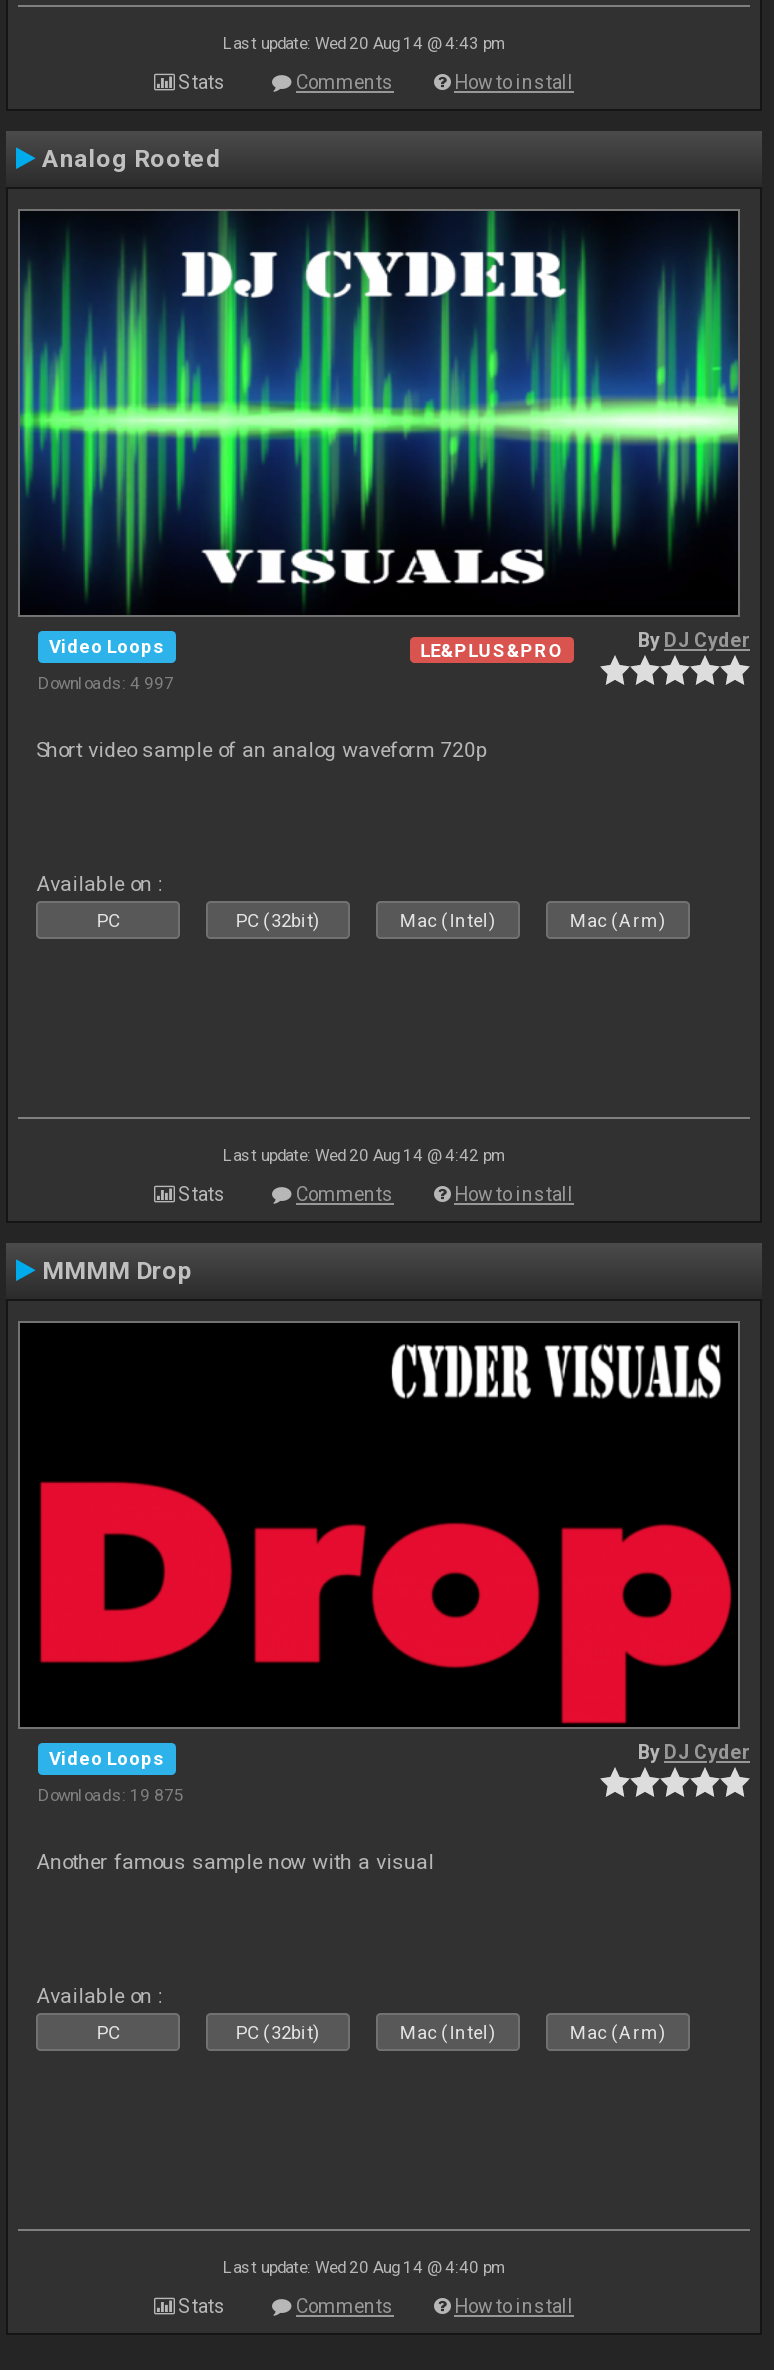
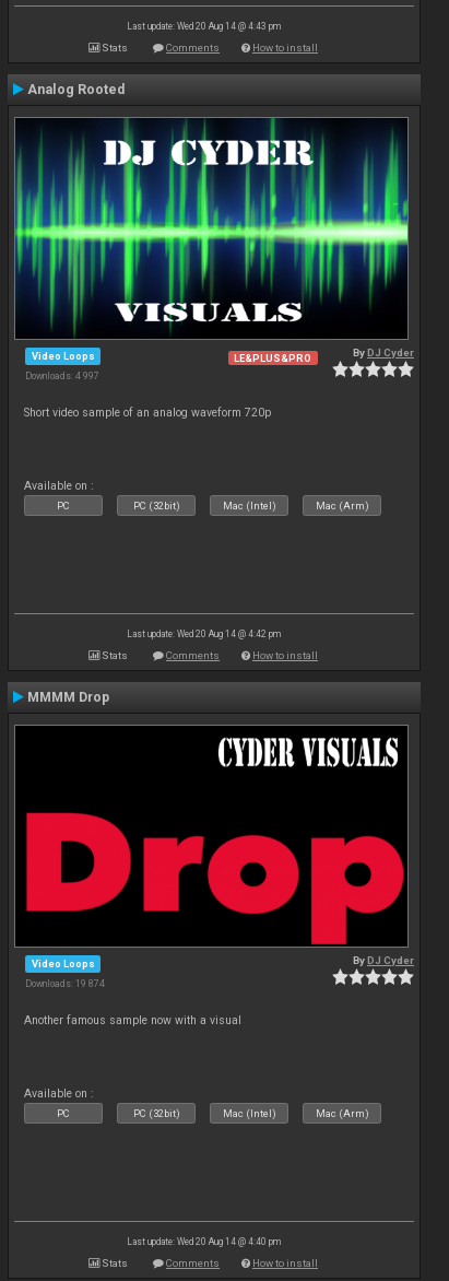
- Downloads: 19 875
+ Downloads: 19 874
